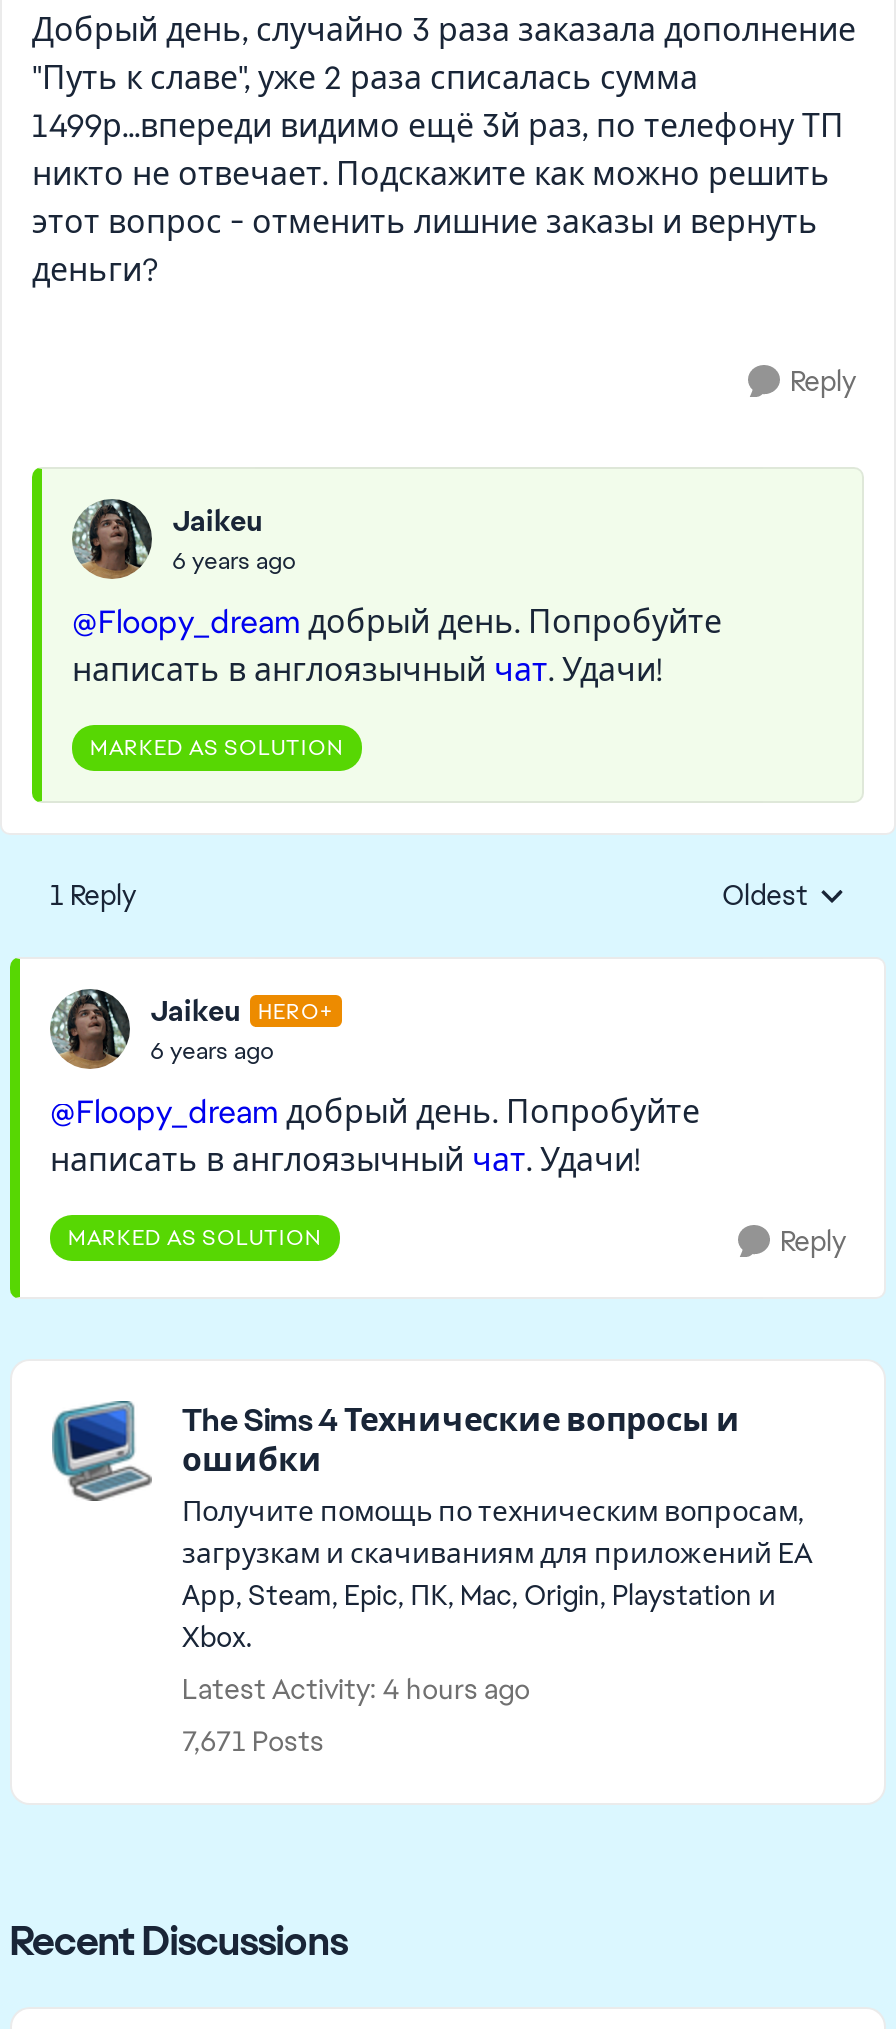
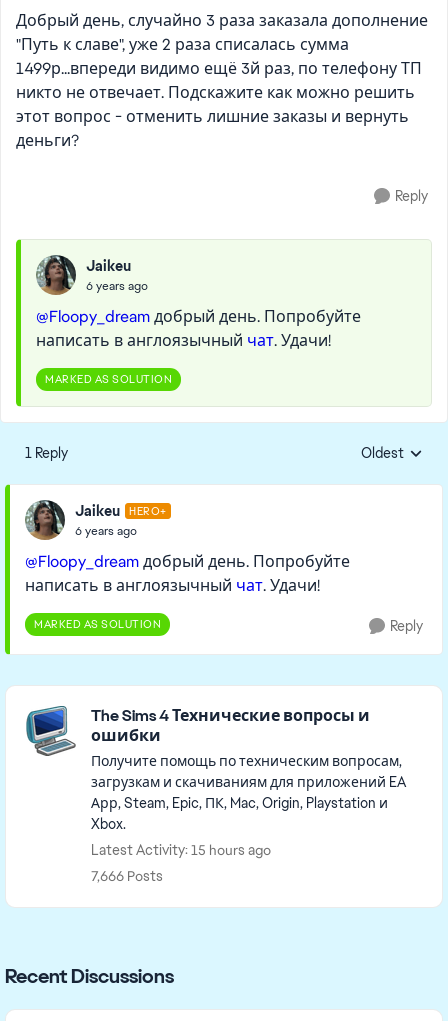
- Latest Activity: 4 hours ago
+ Latest Activity: 15 hours ago

- 7,671 Posts
+ 7,666 Posts
